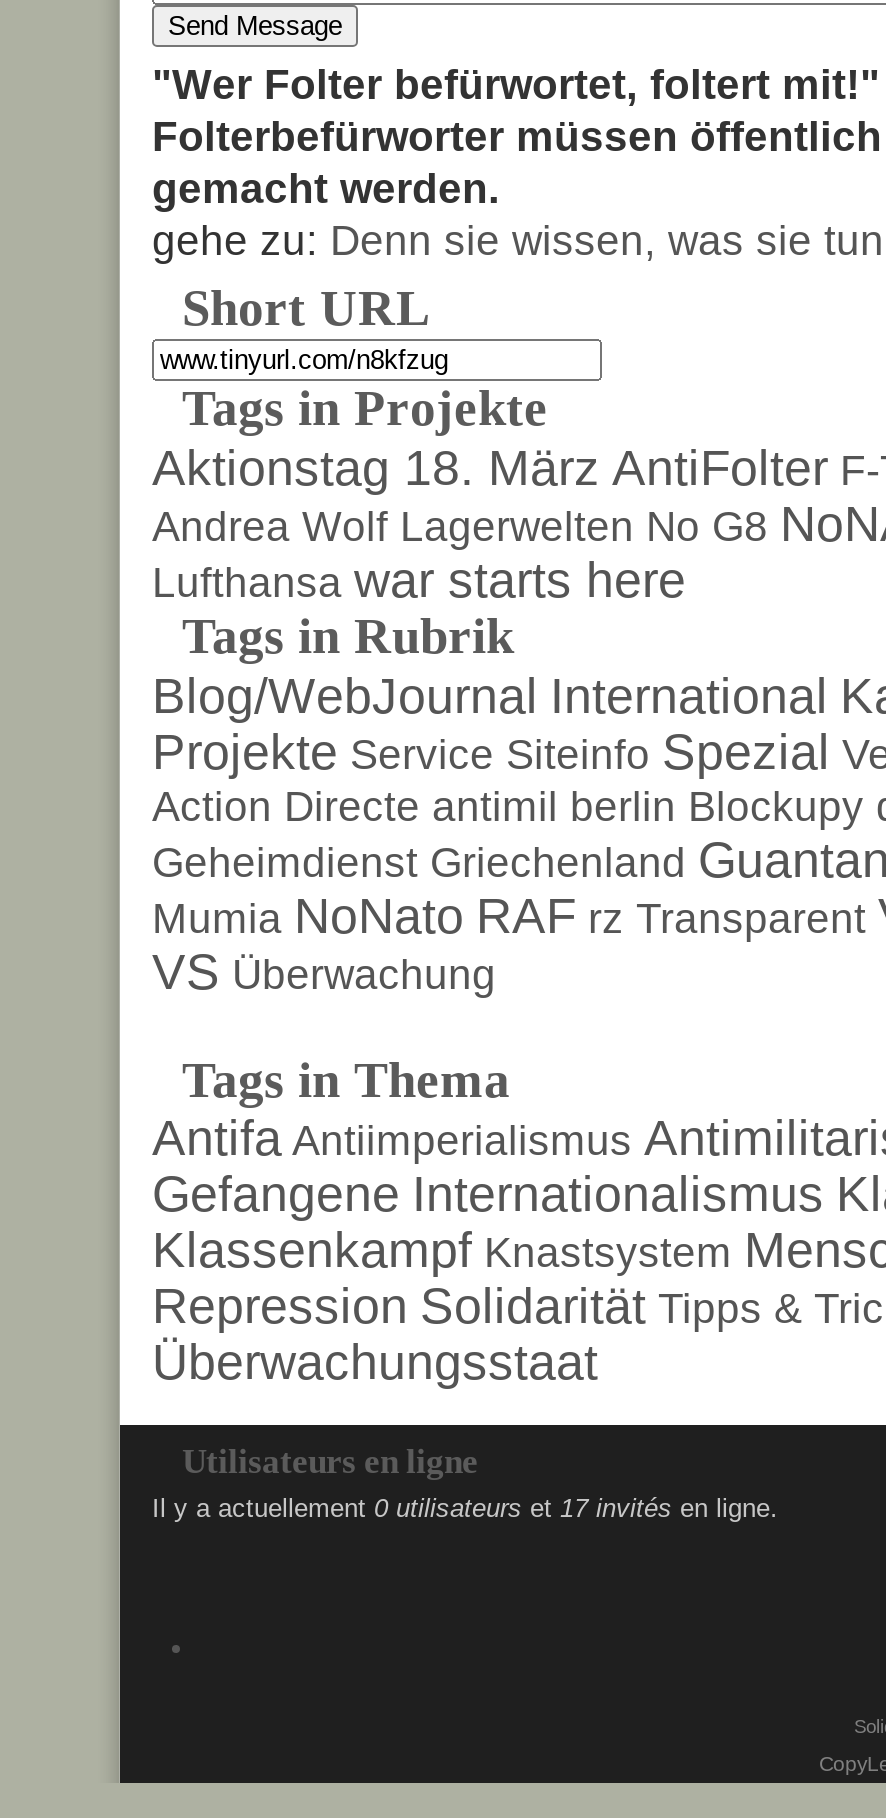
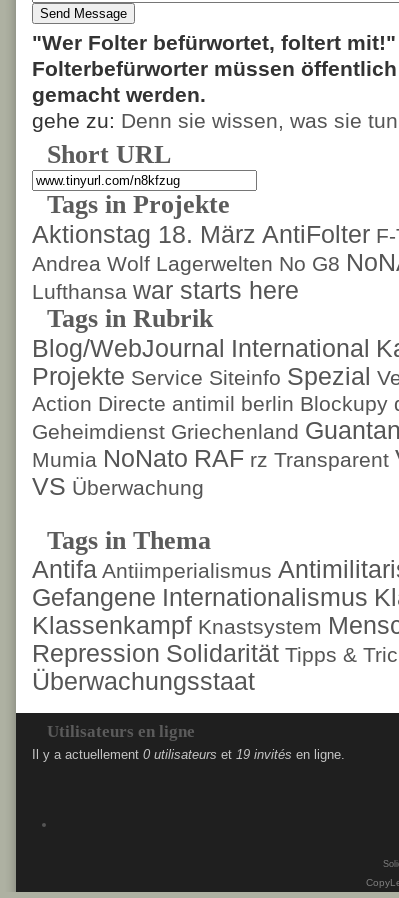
- Il y a actuellement 0 utilisateurs et 17 invités en ligne.
+ Il y a actuellement 0 utilisateurs et 19 invités en ligne.
